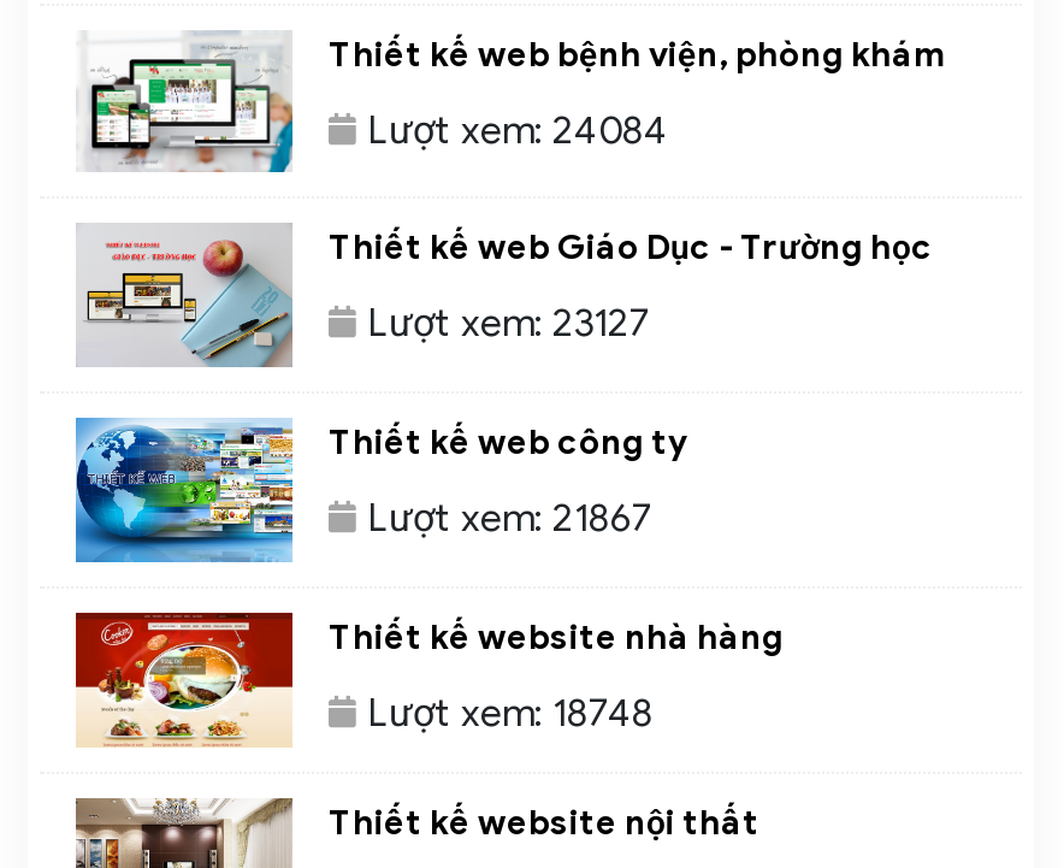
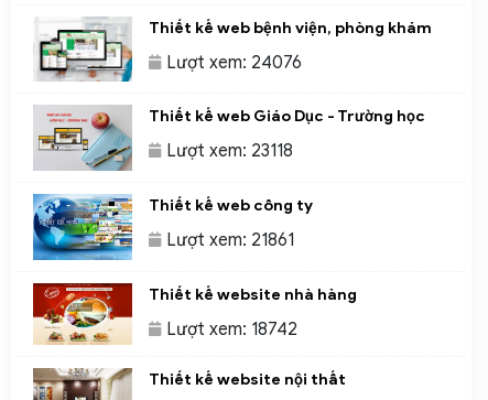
- Lượt xem: 24084
+ Lượt xem: 24076

- Lượt xem: 23127
+ Lượt xem: 23118

- Lượt xem: 21867
+ Lượt xem: 21861

- Lượt xem: 18748
+ Lượt xem: 18742
